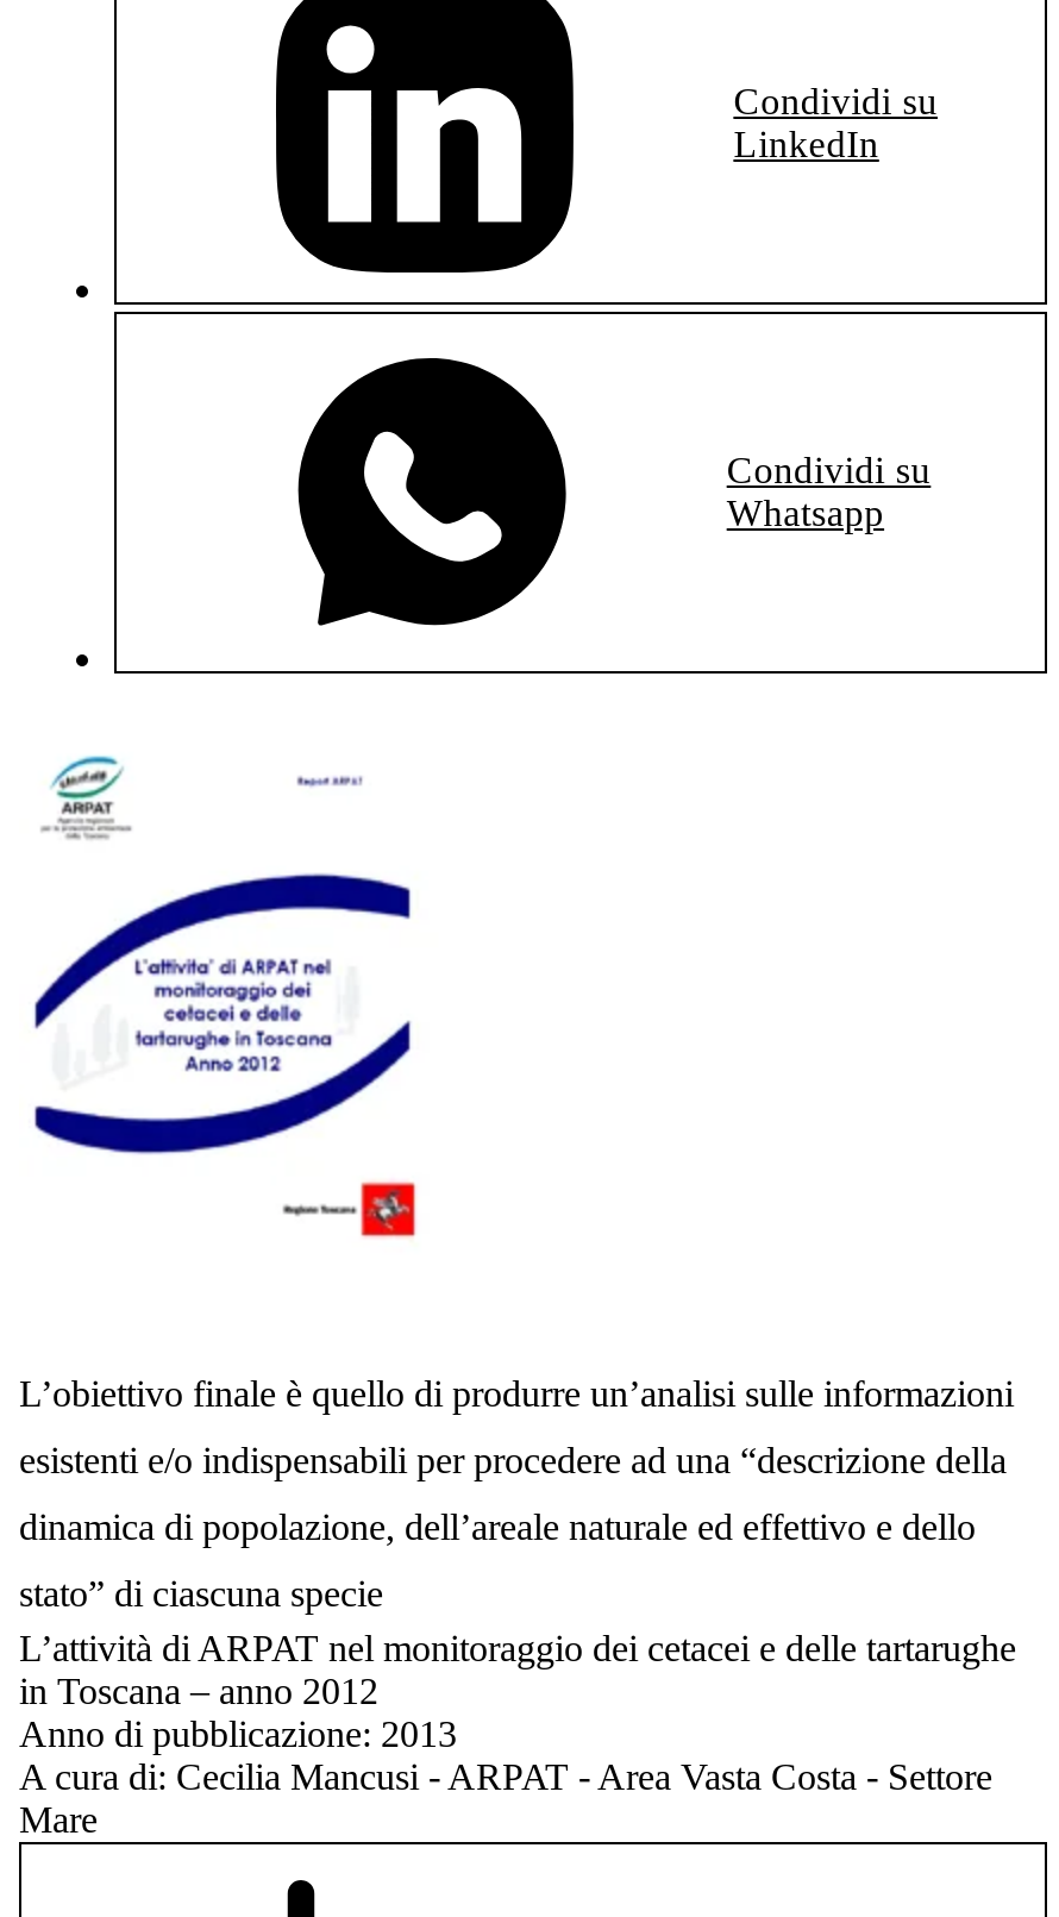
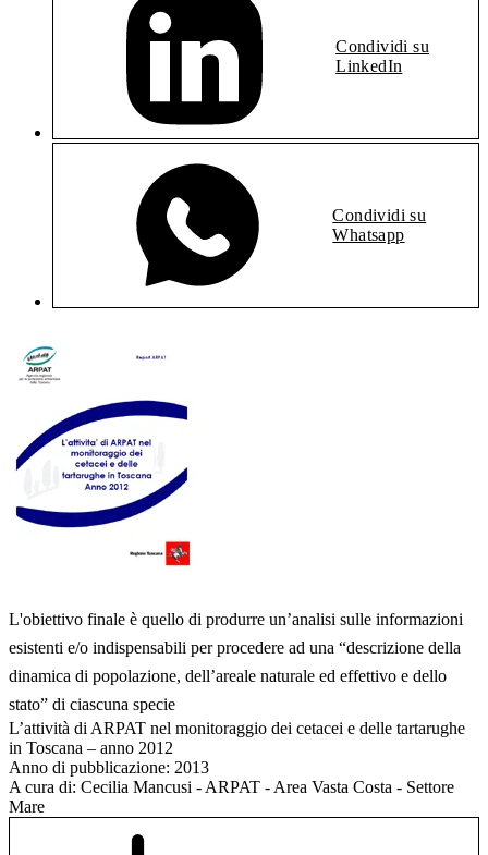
- L’obiettivo finale è quello di produrre un’analisi sulle informazioni
+ L'obiettivo finale è quello di produrre un’analisi sulle informazioni
